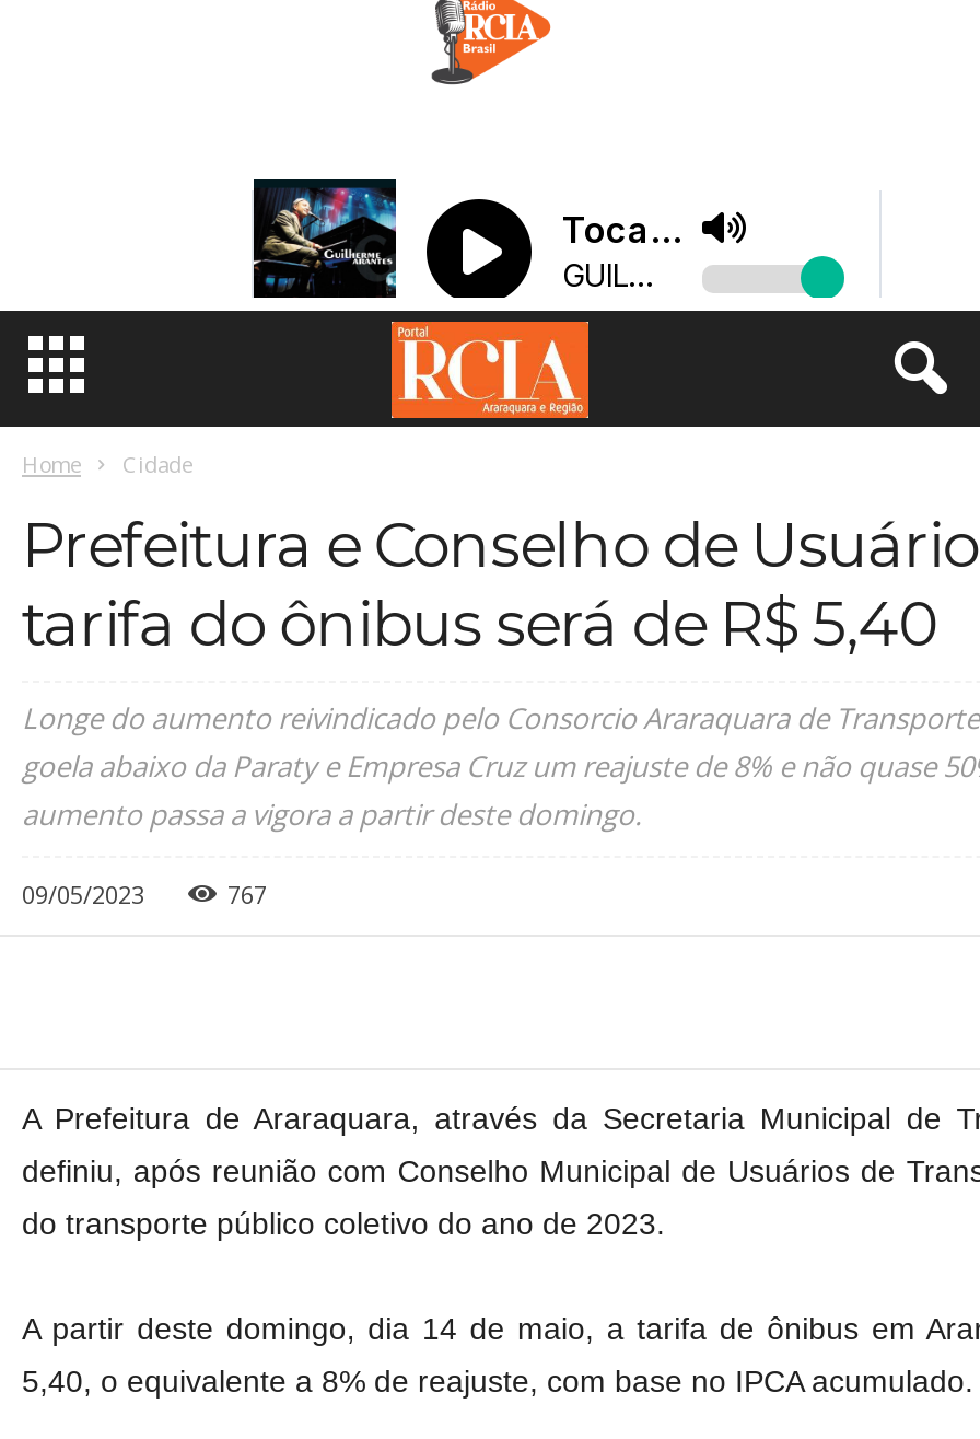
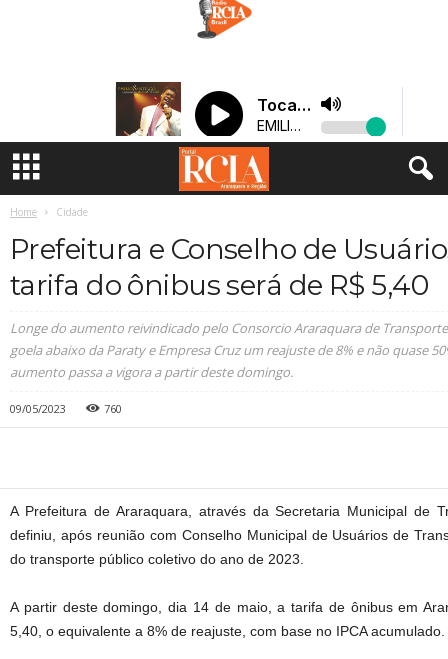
- [image]
+ [image]

- 767
+ 760
